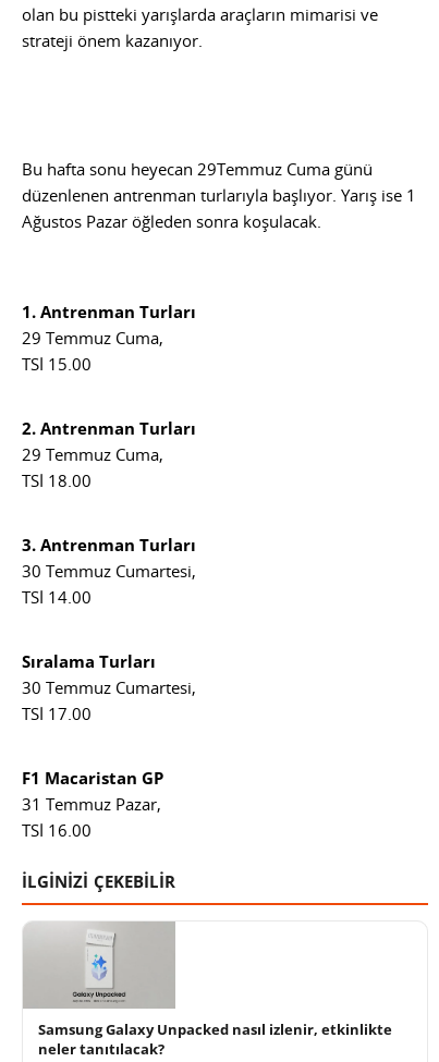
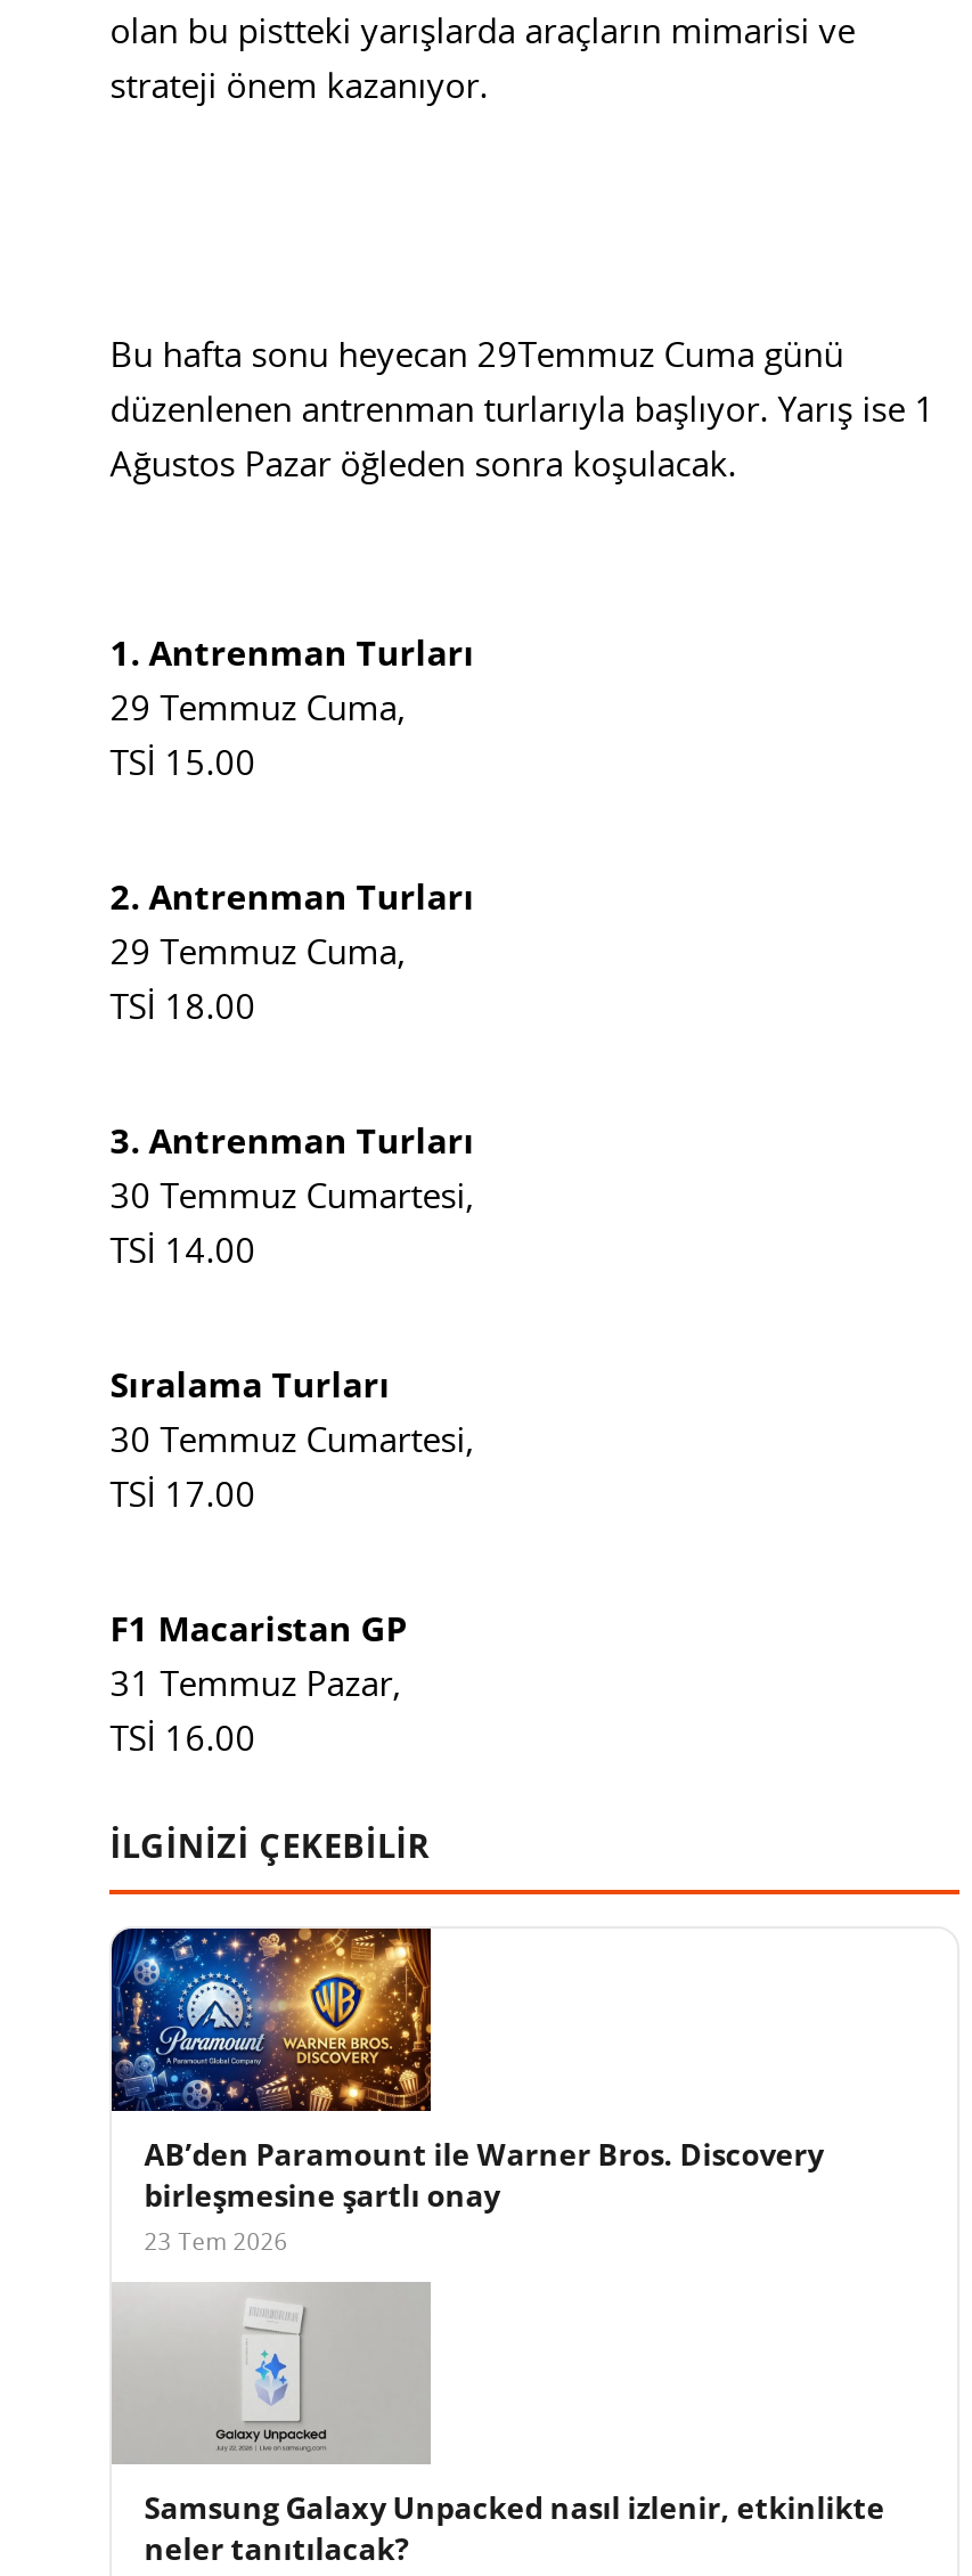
+ [image]
+ AB’den Paramount ile Warner Bros. Discovery
+ birleşmesine şartlı onay
+ 23 Tem 2026
